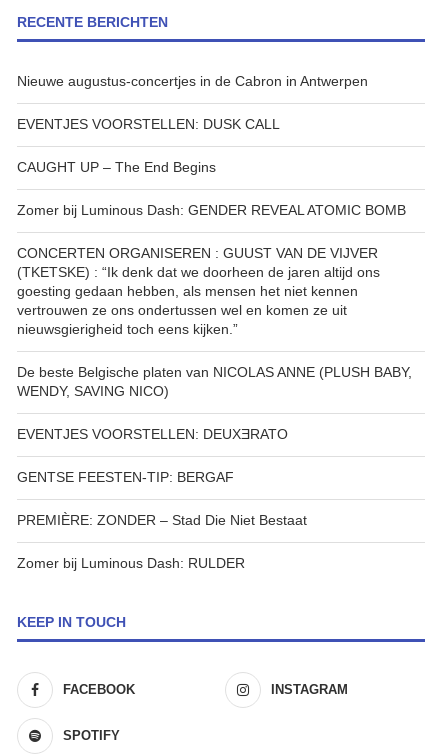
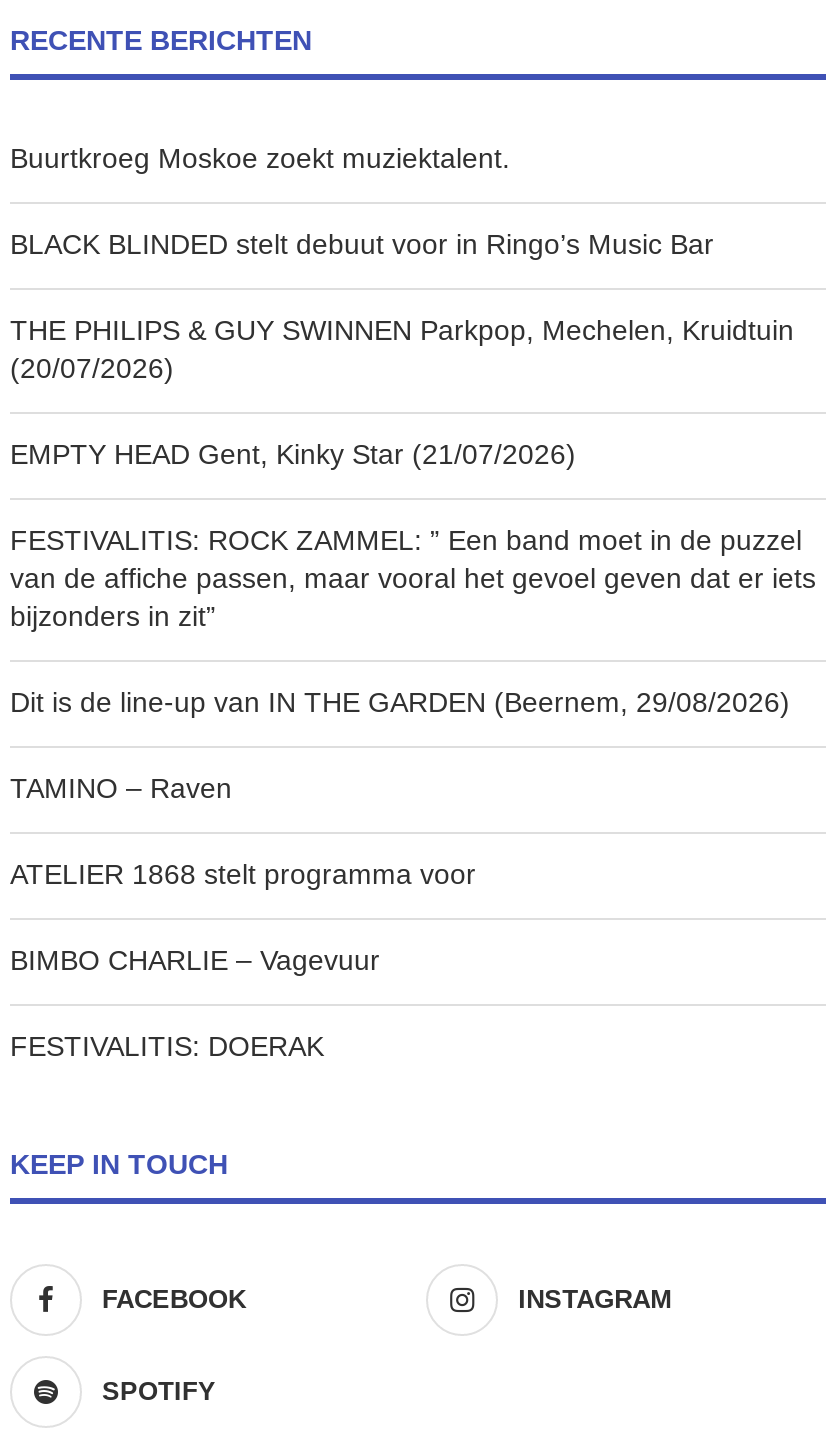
- Nieuwe augustus-concertjes in de Cabron in Antwerpen
+ Buurtkroeg Moskoe zoekt muziektalent.

- EVENTJES VOORSTELLEN: DUSK CALL
+ BLACK BLINDED stelt debuut voor in Ringo’s Music Bar

- CAUGHT UP – The End Begins
+ THE PHILIPS & GUY SWINNEN Parkpop, Mechelen, Kruidtuin
+ (20/07/2026)

- Zomer bij Luminous Dash: GENDER REVEAL ATOMIC BOMB
+ EMPTY HEAD Gent, Kinky Star (21/07/2026)

- CONCERTEN ORGANISEREN : GUUST VAN DE VIJVER
- (TKETSKE) : “Ik denk dat we doorheen de jaren altijd ons
- goesting gedaan hebben, als mensen het niet kennen
- vertrouwen ze ons ondertussen wel en komen ze uit
- nieuwsgierigheid toch eens kijken.”
+ FESTIVALITIS: ROCK ZAMMEL: ” Een band moet in de puzzel
+ van de affiche passen, maar vooral het gevoel geven dat er iets
+ bijzonders in zit”

- De beste Belgische platen van NICOLAS ANNE (PLUSH BABY,
- WENDY, SAVING NICO)
+ Dit is de line-up van IN THE GARDEN (Beernem, 29/08/2026)

- EVENTJES VOORSTELLEN: DEUXƎRATO
+ TAMINO – Raven

- GENTSE FEESTEN-TIP: BERGAF
+ ATELIER 1868 stelt programma voor

- PREMIÈRE: ZONDER – Stad Die Niet Bestaat
+ BIMBO CHARLIE – Vagevuur

- Zomer bij Luminous Dash: RULDER
+ FESTIVALITIS: DOERAK
